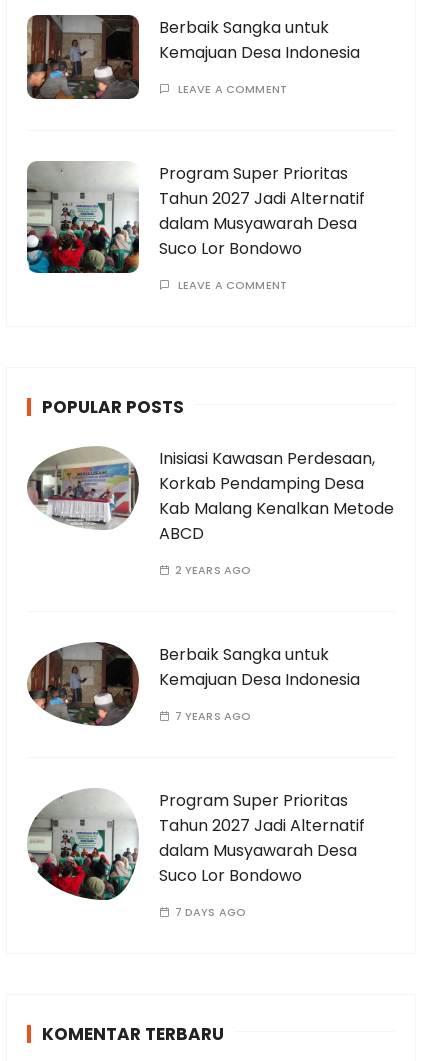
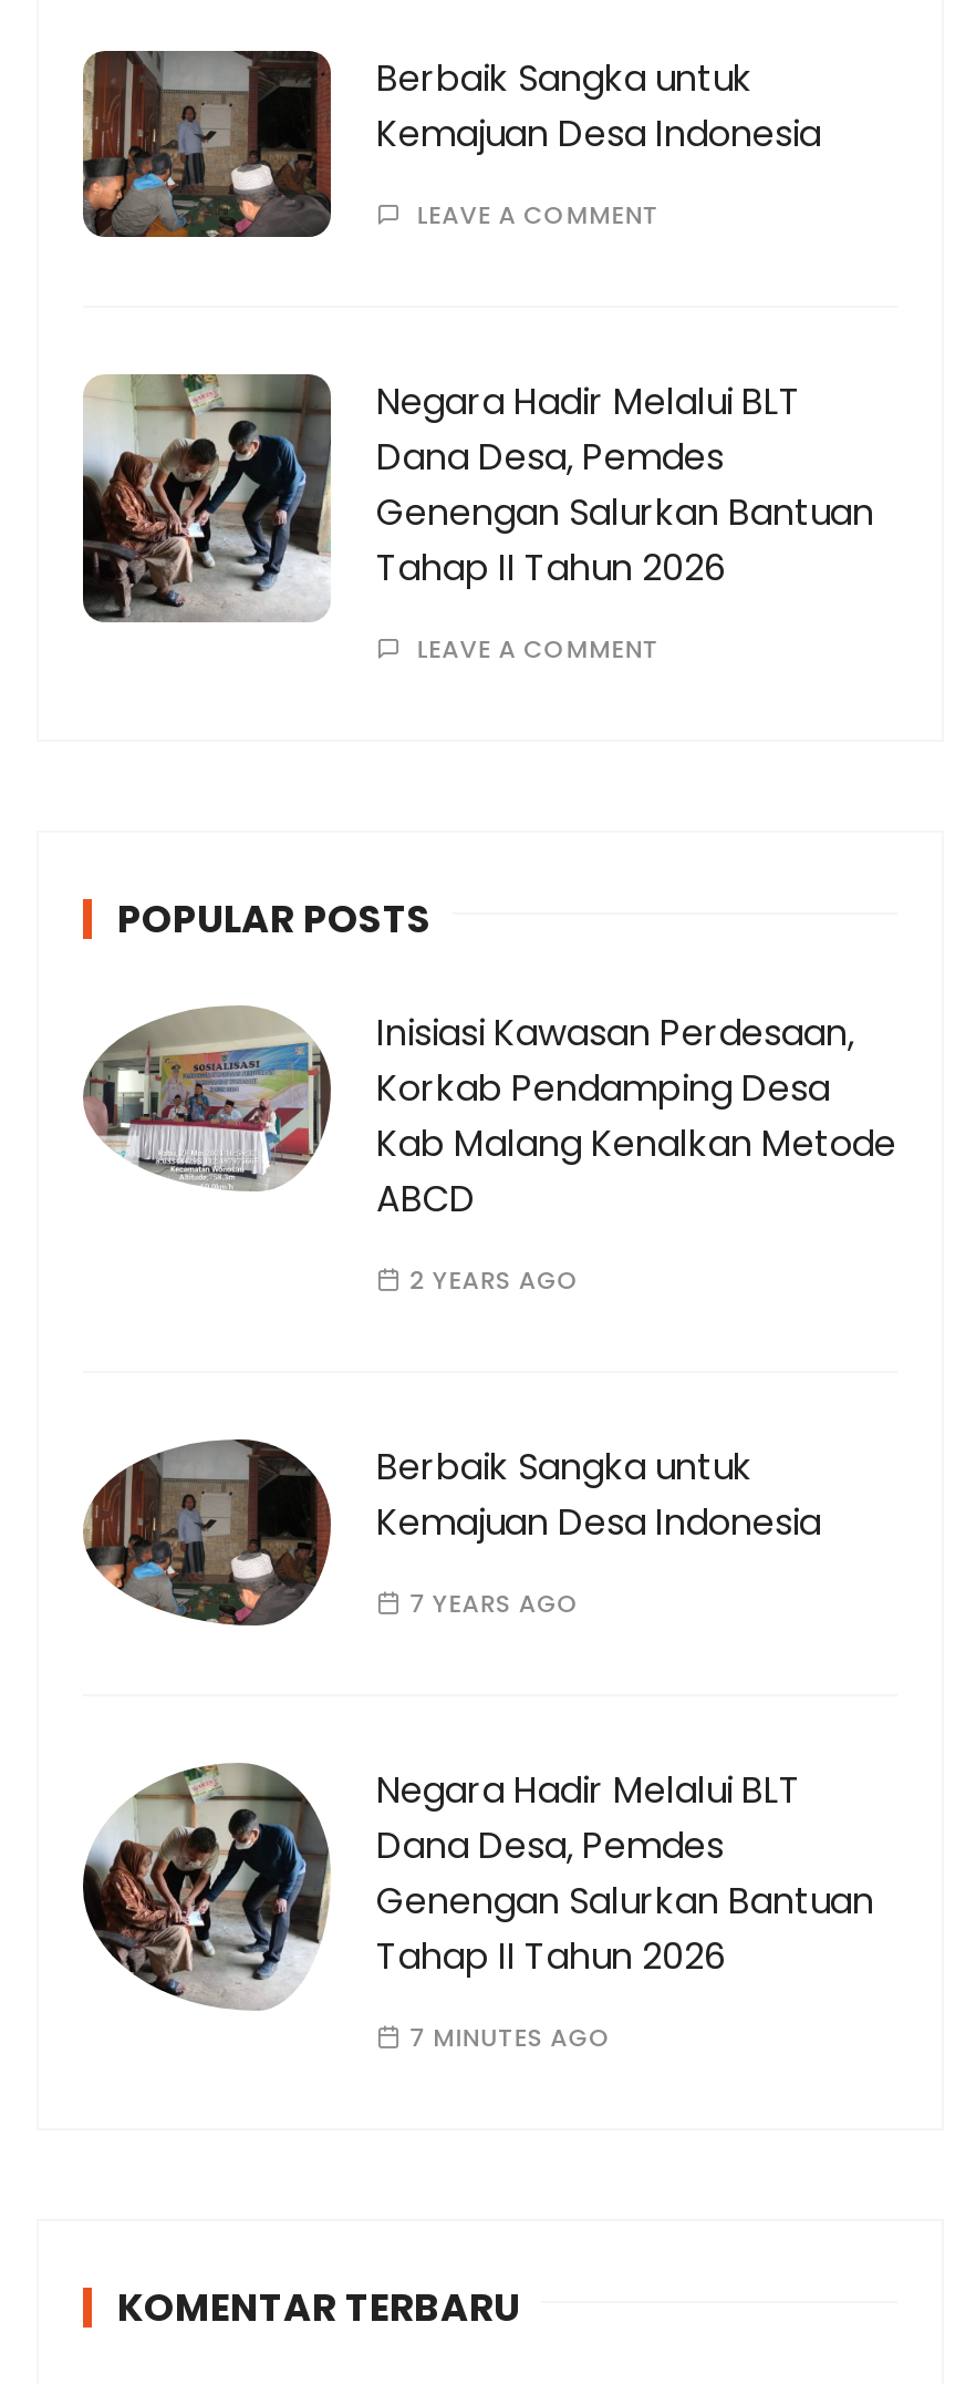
- [image]
- Program Super Prioritas
- Tahun 2027 Jadi Alternatif
- dalam Musyawarah Desa
- Suco Lor Bondowo
+ [image]
+ Negara Hadir Melalui BLT
+ Dana Desa, Pemdes
+ Genengan Salurkan Bantuan
+ Tahap II Tahun 2026

- [image]
- Program Super Prioritas
- Tahun 2027 Jadi Alternatif
- dalam Musyawarah Desa
- Suco Lor Bondowo
+ [image]
+ Negara Hadir Melalui BLT
+ Dana Desa, Pemdes
+ Genengan Salurkan Bantuan
+ Tahap II Tahun 2026

- 7 DAYS AGO
+ 7 MINUTES AGO
